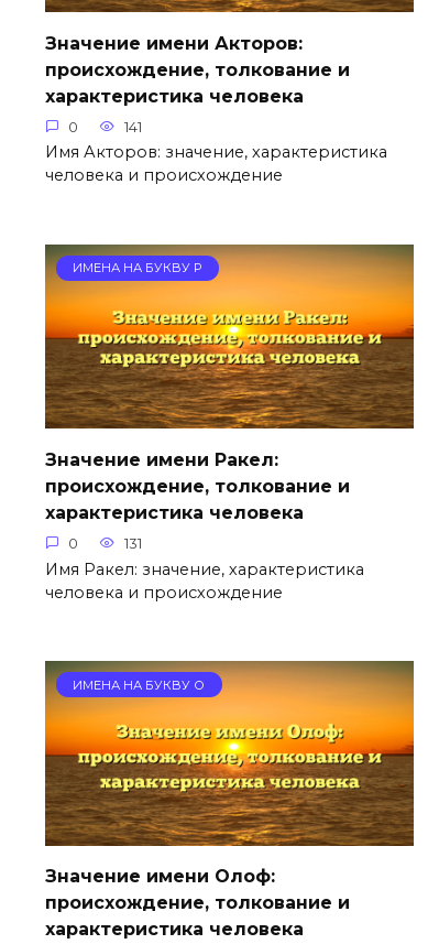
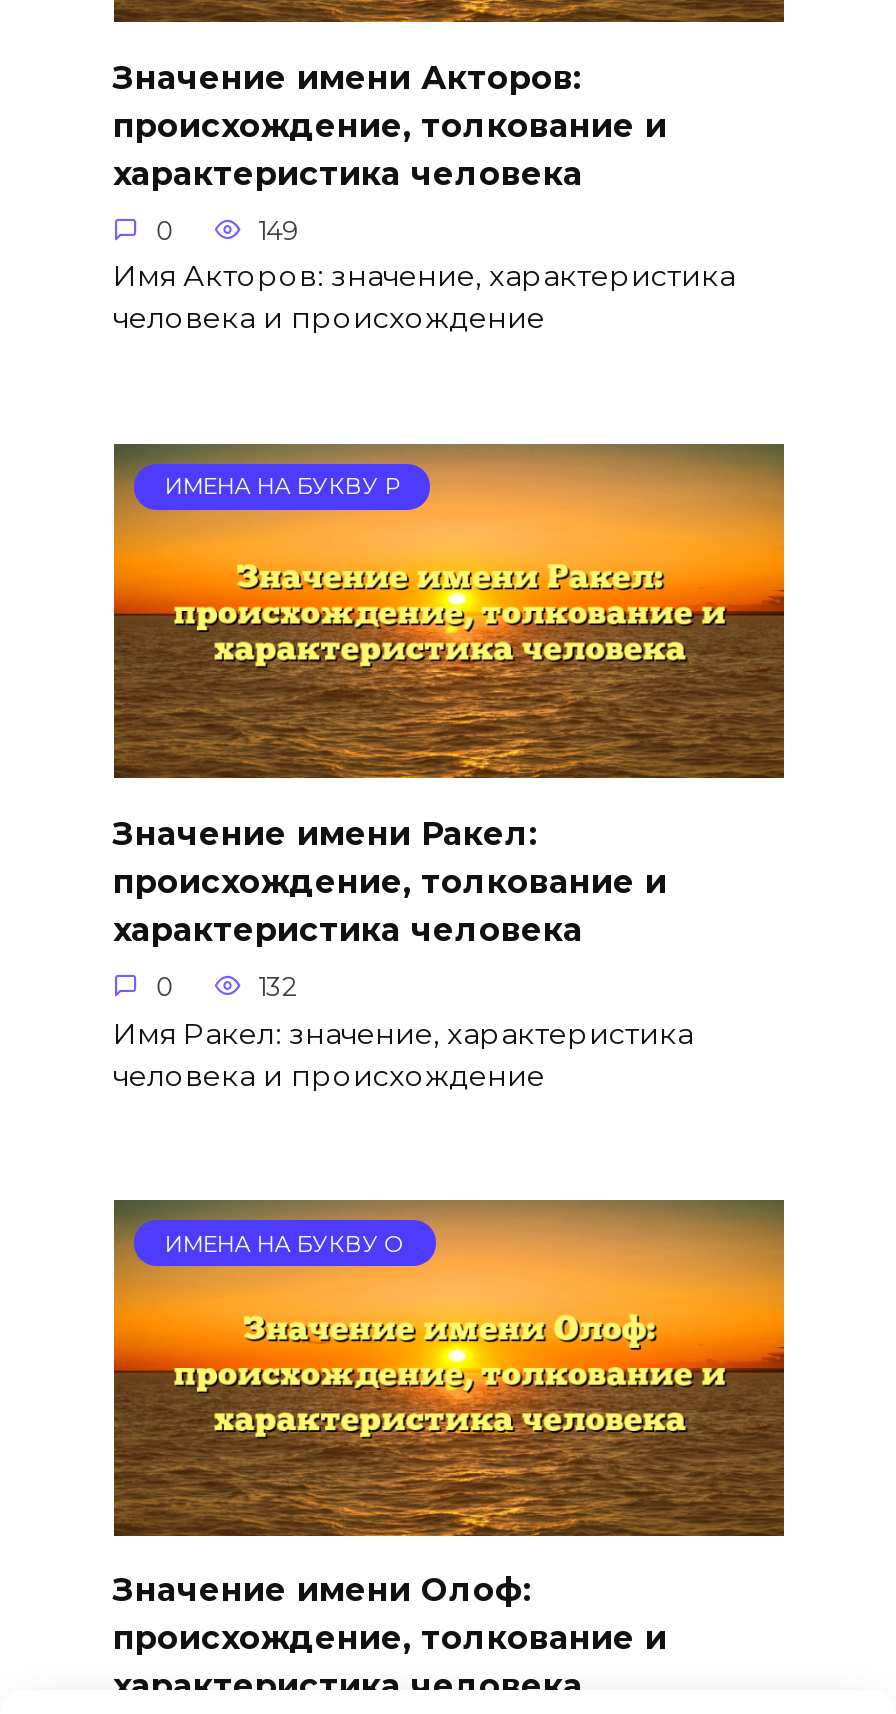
- 141
+ 149

- 131
+ 132
